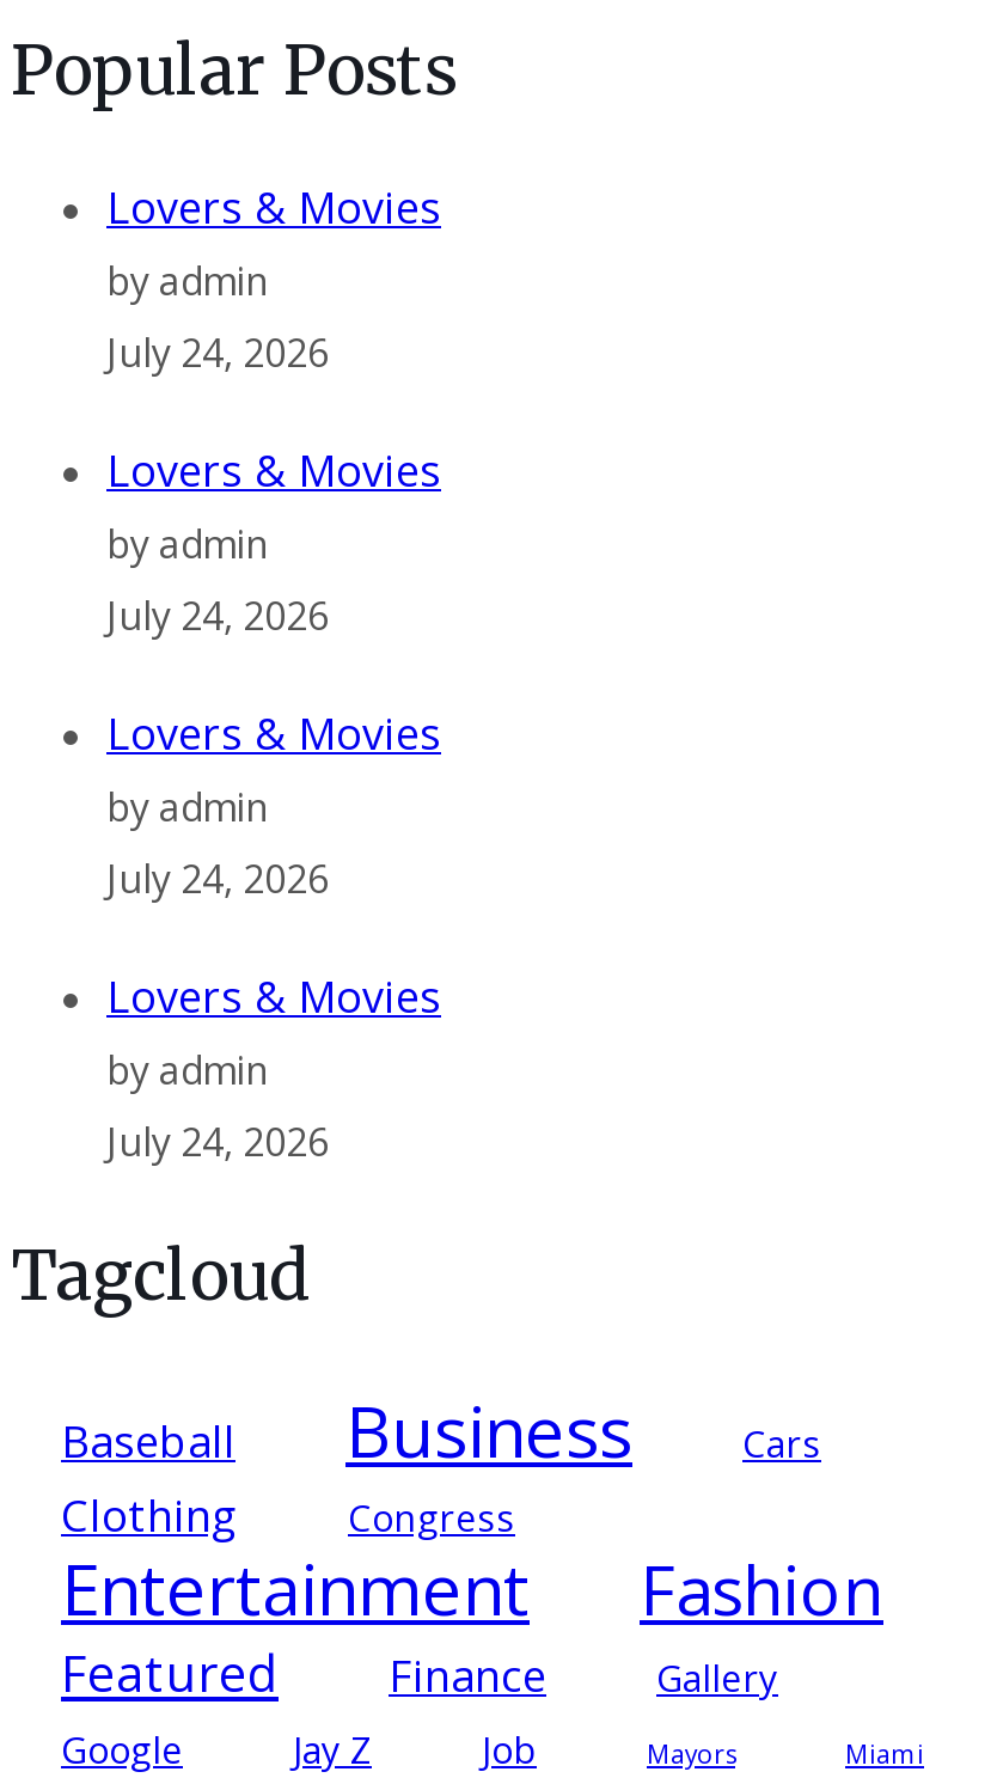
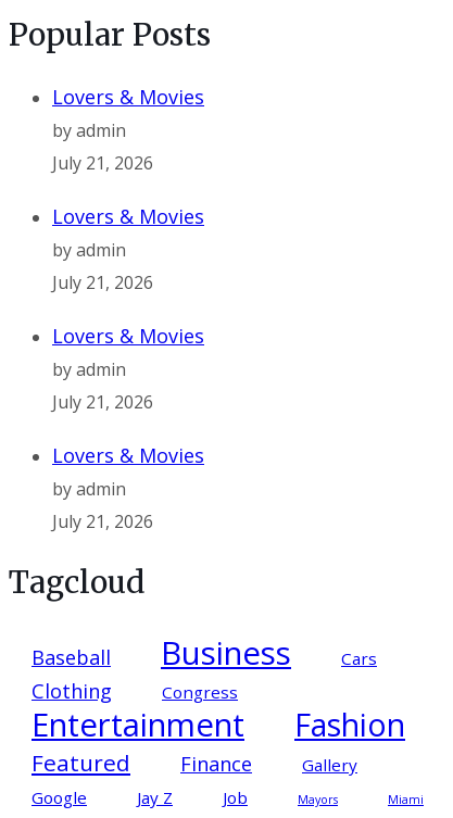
- July 24, 2026
+ July 21, 2026

- July 24, 2026
+ July 21, 2026

- July 24, 2026
+ July 21, 2026

- July 24, 2026
+ July 21, 2026
